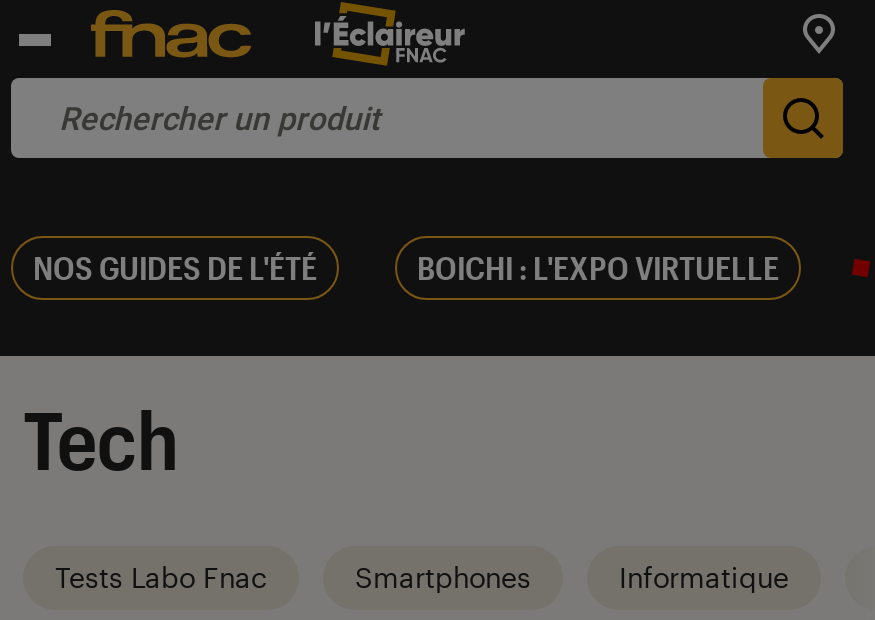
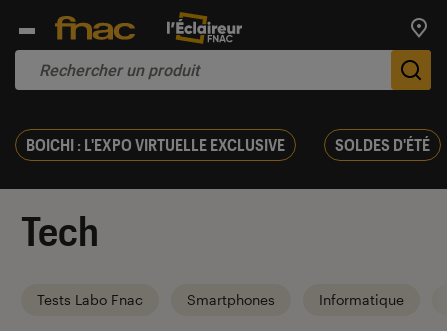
- NOS GUIDES DE L'ÉTÉ
- BOICHI : L'EXPO VIRTUELLE
+ BOICHI : L'EXPO VIRTUELLE EXCLUSIVE
+ SOLDES D'ÉTÉ
